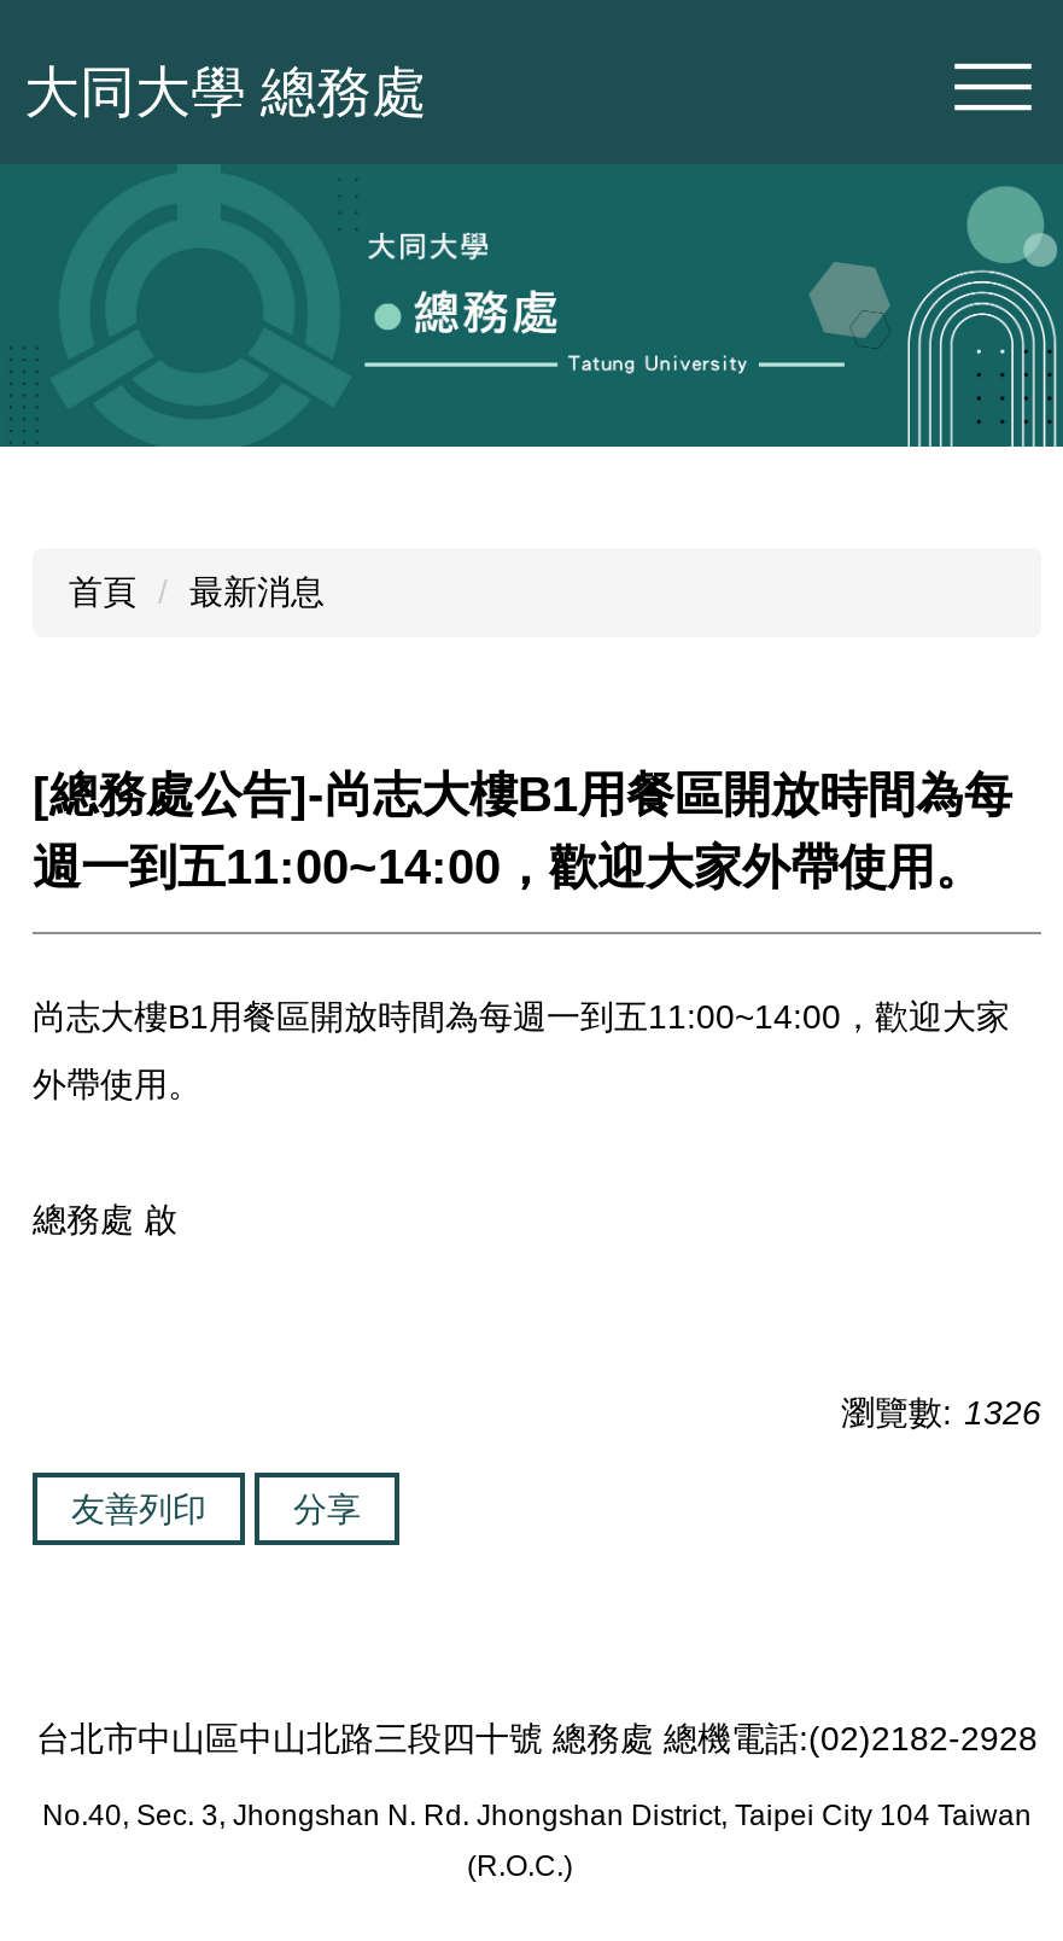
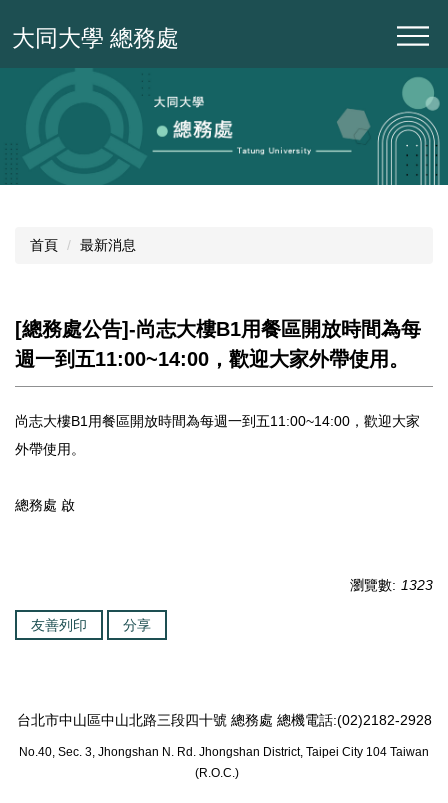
- 瀏覽數: 1326
+ 瀏覽數: 1323
